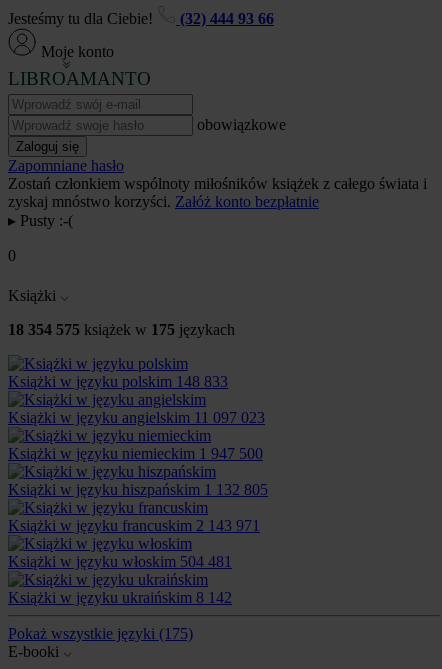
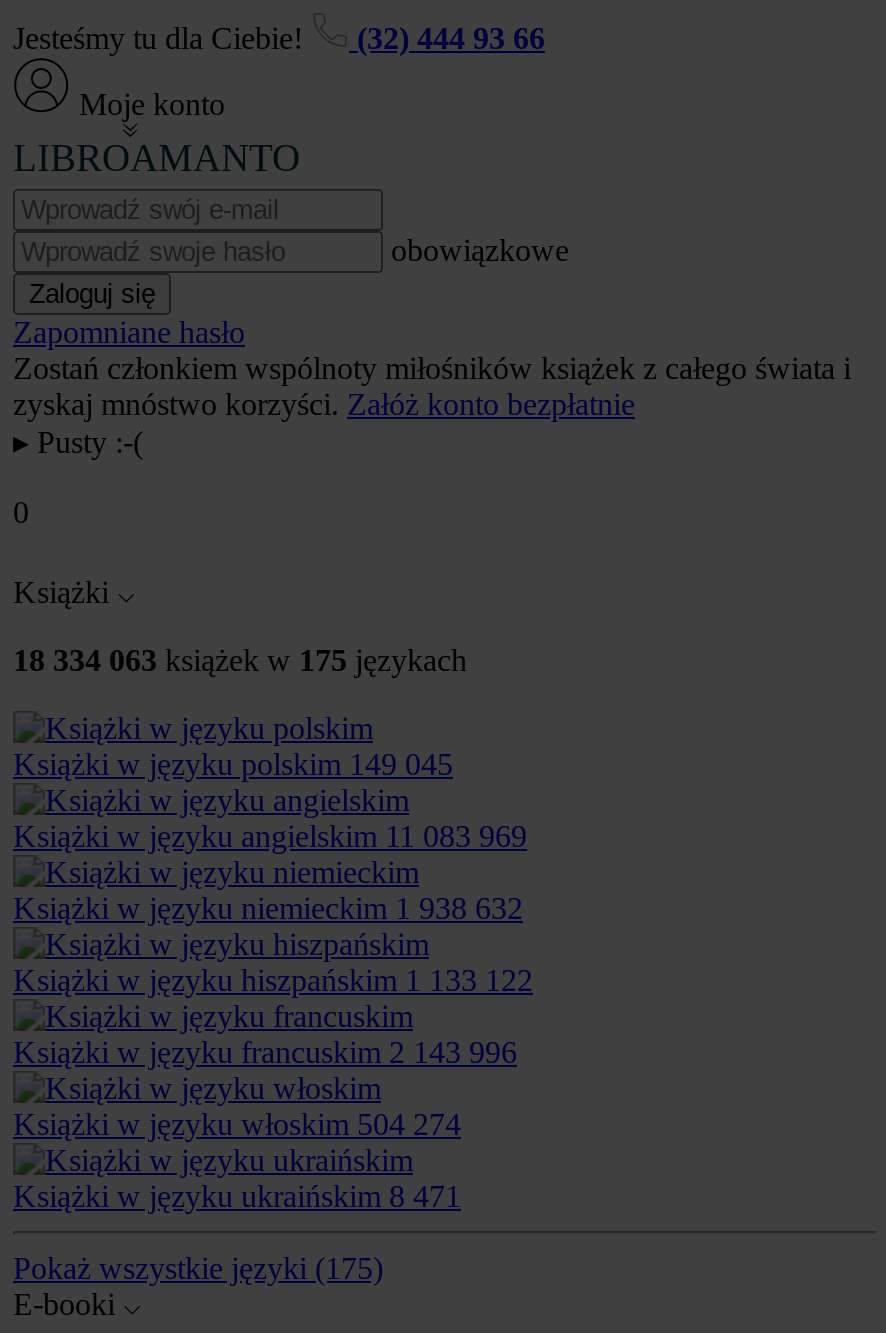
- 18 354 575 książek w 175 językach
+ 18 334 063 książek w 175 językach

- Książki w języku polskim 148 833
+ Książki w języku polskim 149 045

- Książki w języku angielskim 11 097 023
+ Książki w języku angielskim 11 083 969

- Książki w języku niemieckim 1 947 500
+ Książki w języku niemieckim 1 938 632

- Książki w języku hiszpańskim 1 132 805
+ Książki w języku hiszpańskim 1 133 122

- Książki w języku francuskim 2 143 971
+ Książki w języku francuskim 2 143 996

- Książki w języku włoskim 504 481
+ Książki w języku włoskim 504 274

- Książki w języku ukraińskim 8 142
+ Książki w języku ukraińskim 8 471
